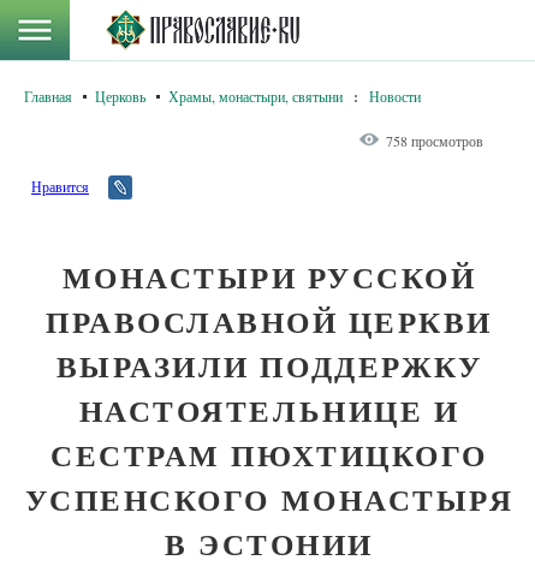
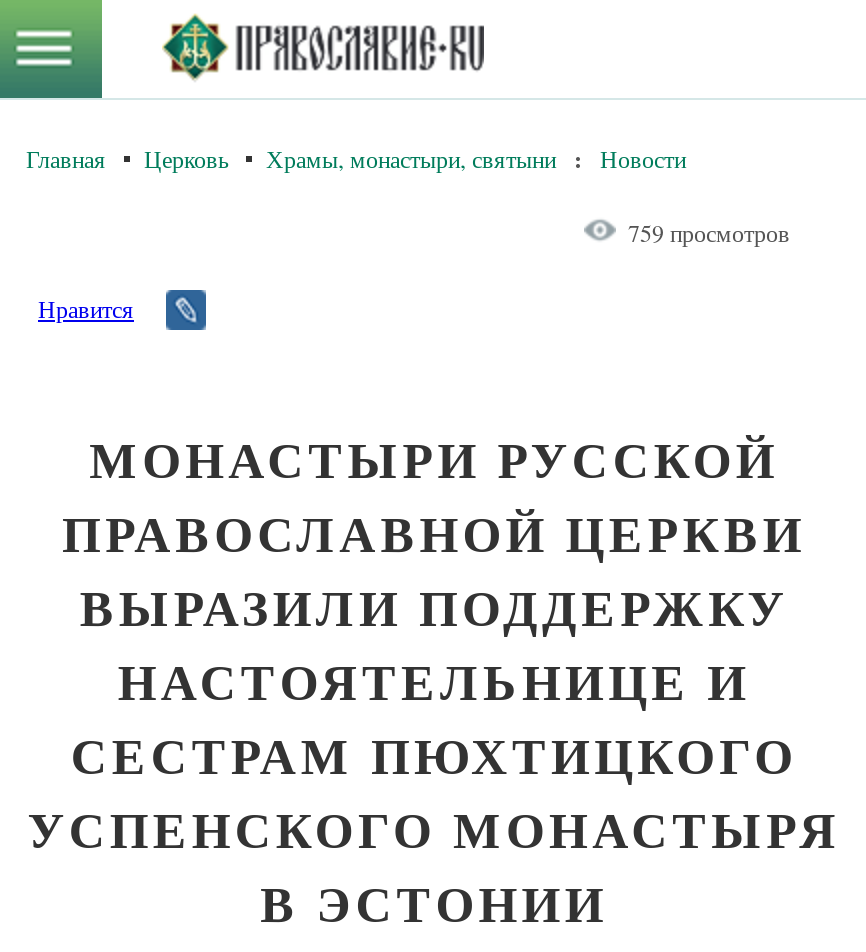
- 758 просмотров
+ 759 просмотров
